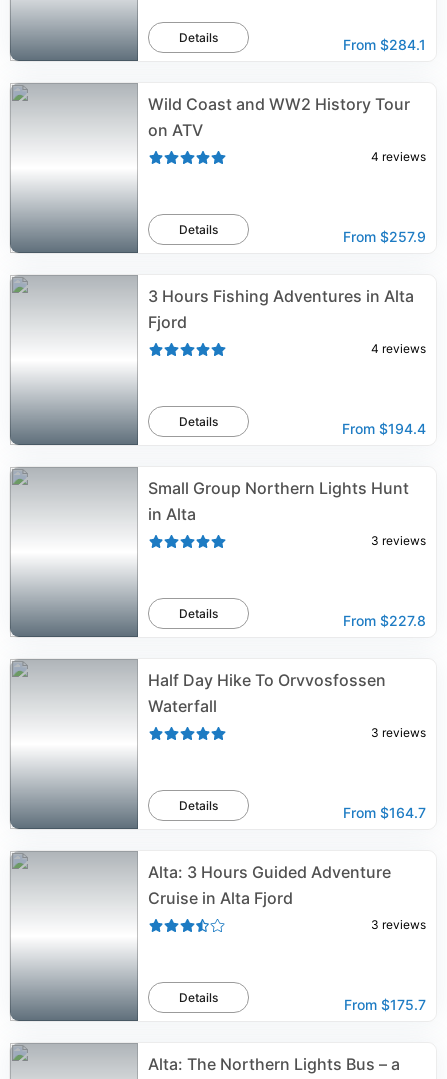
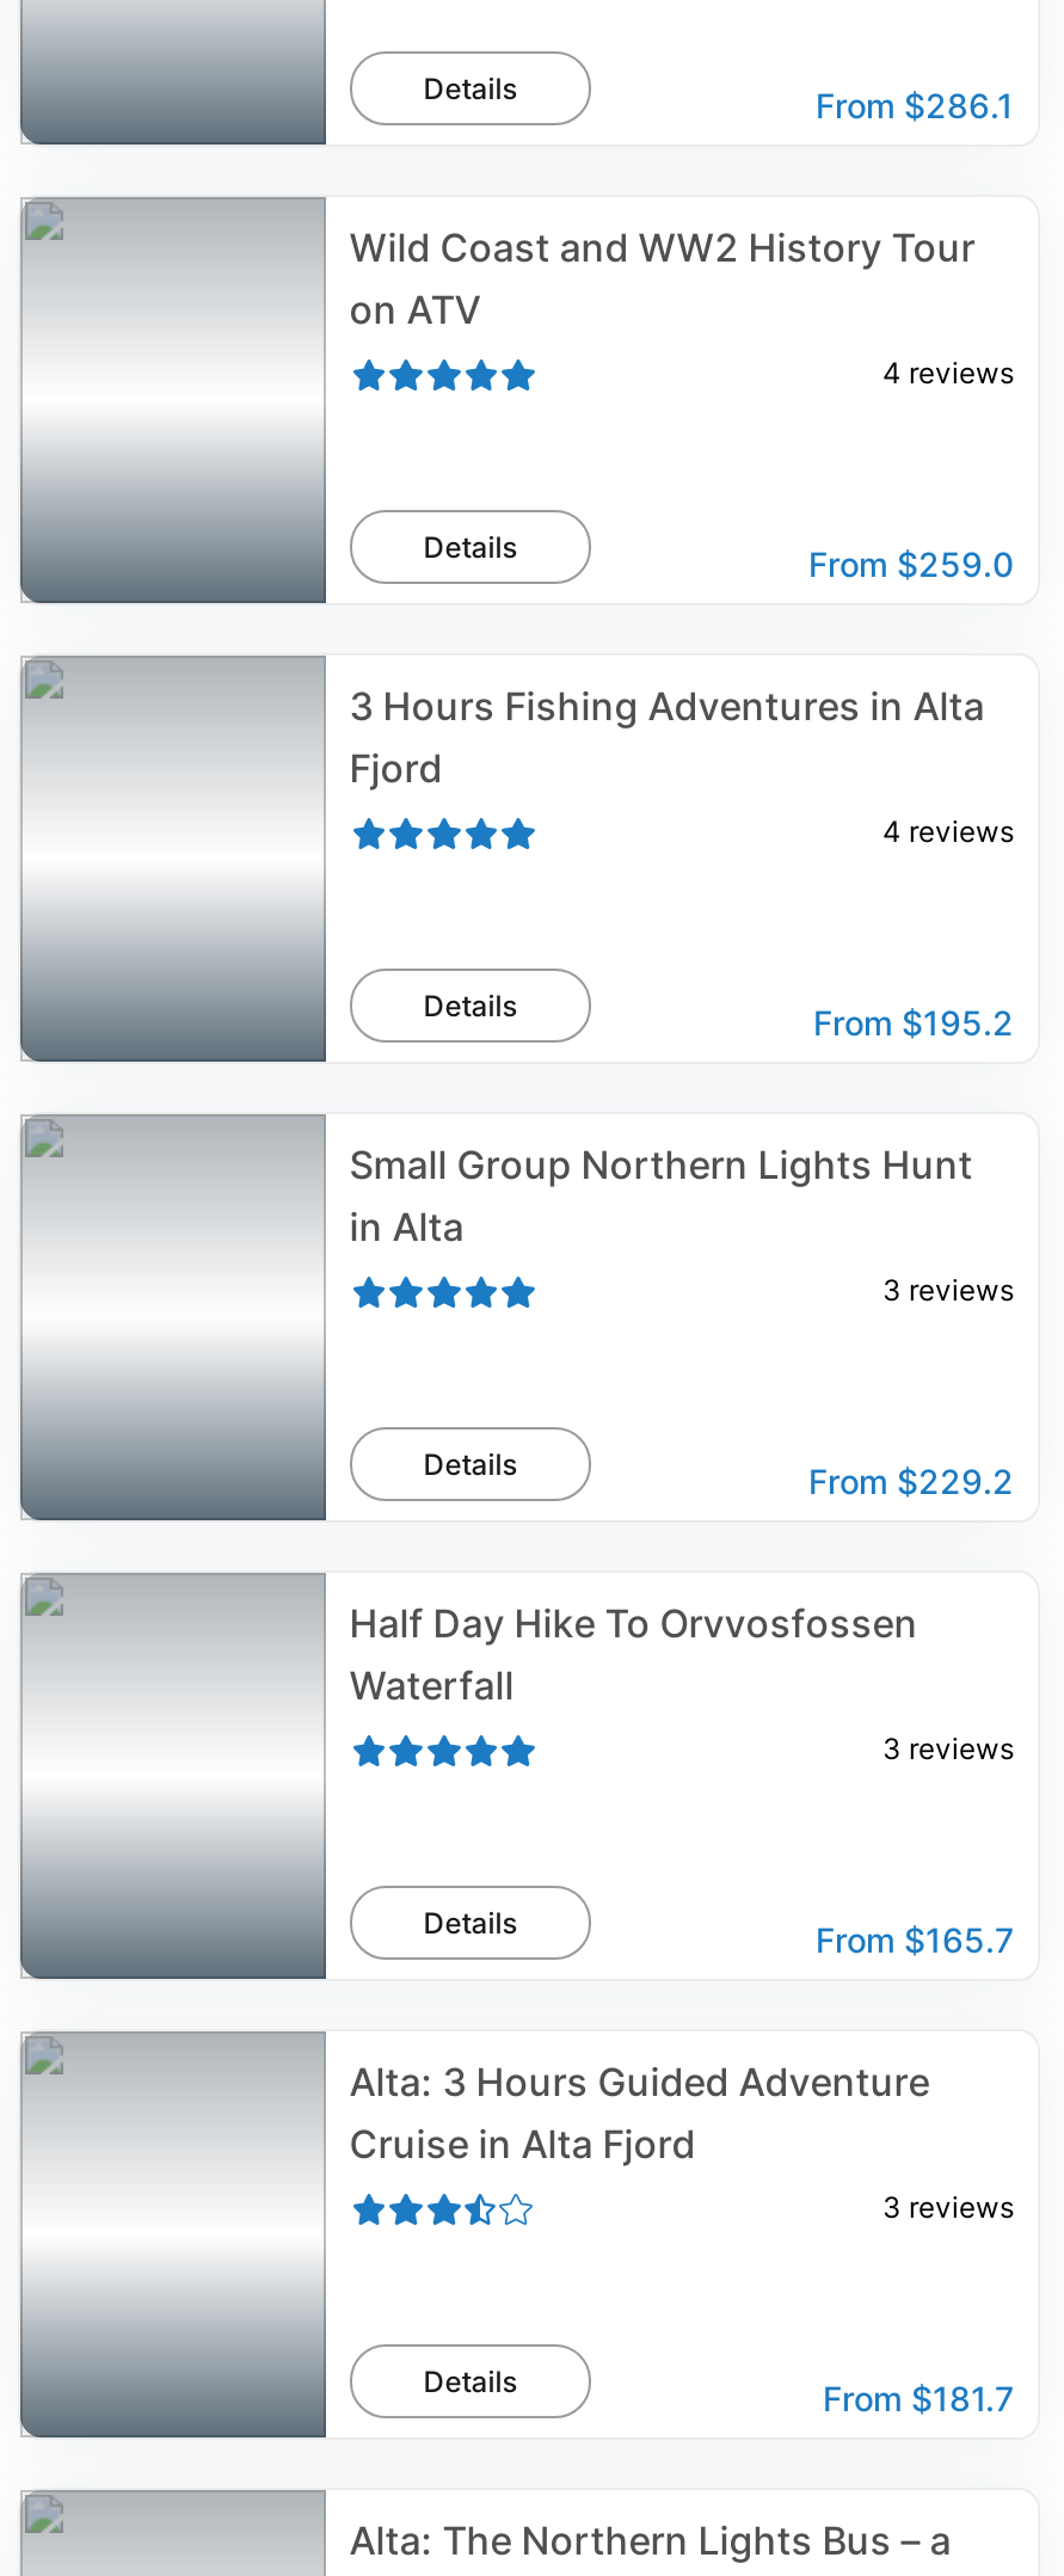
- From $284.1
+ From $286.1

- From $257.9
+ From $259.0

- From $194.4
+ From $195.2

- From $227.8
+ From $229.2

- From $164.7
+ From $165.7

- From $175.7
+ From $181.7
